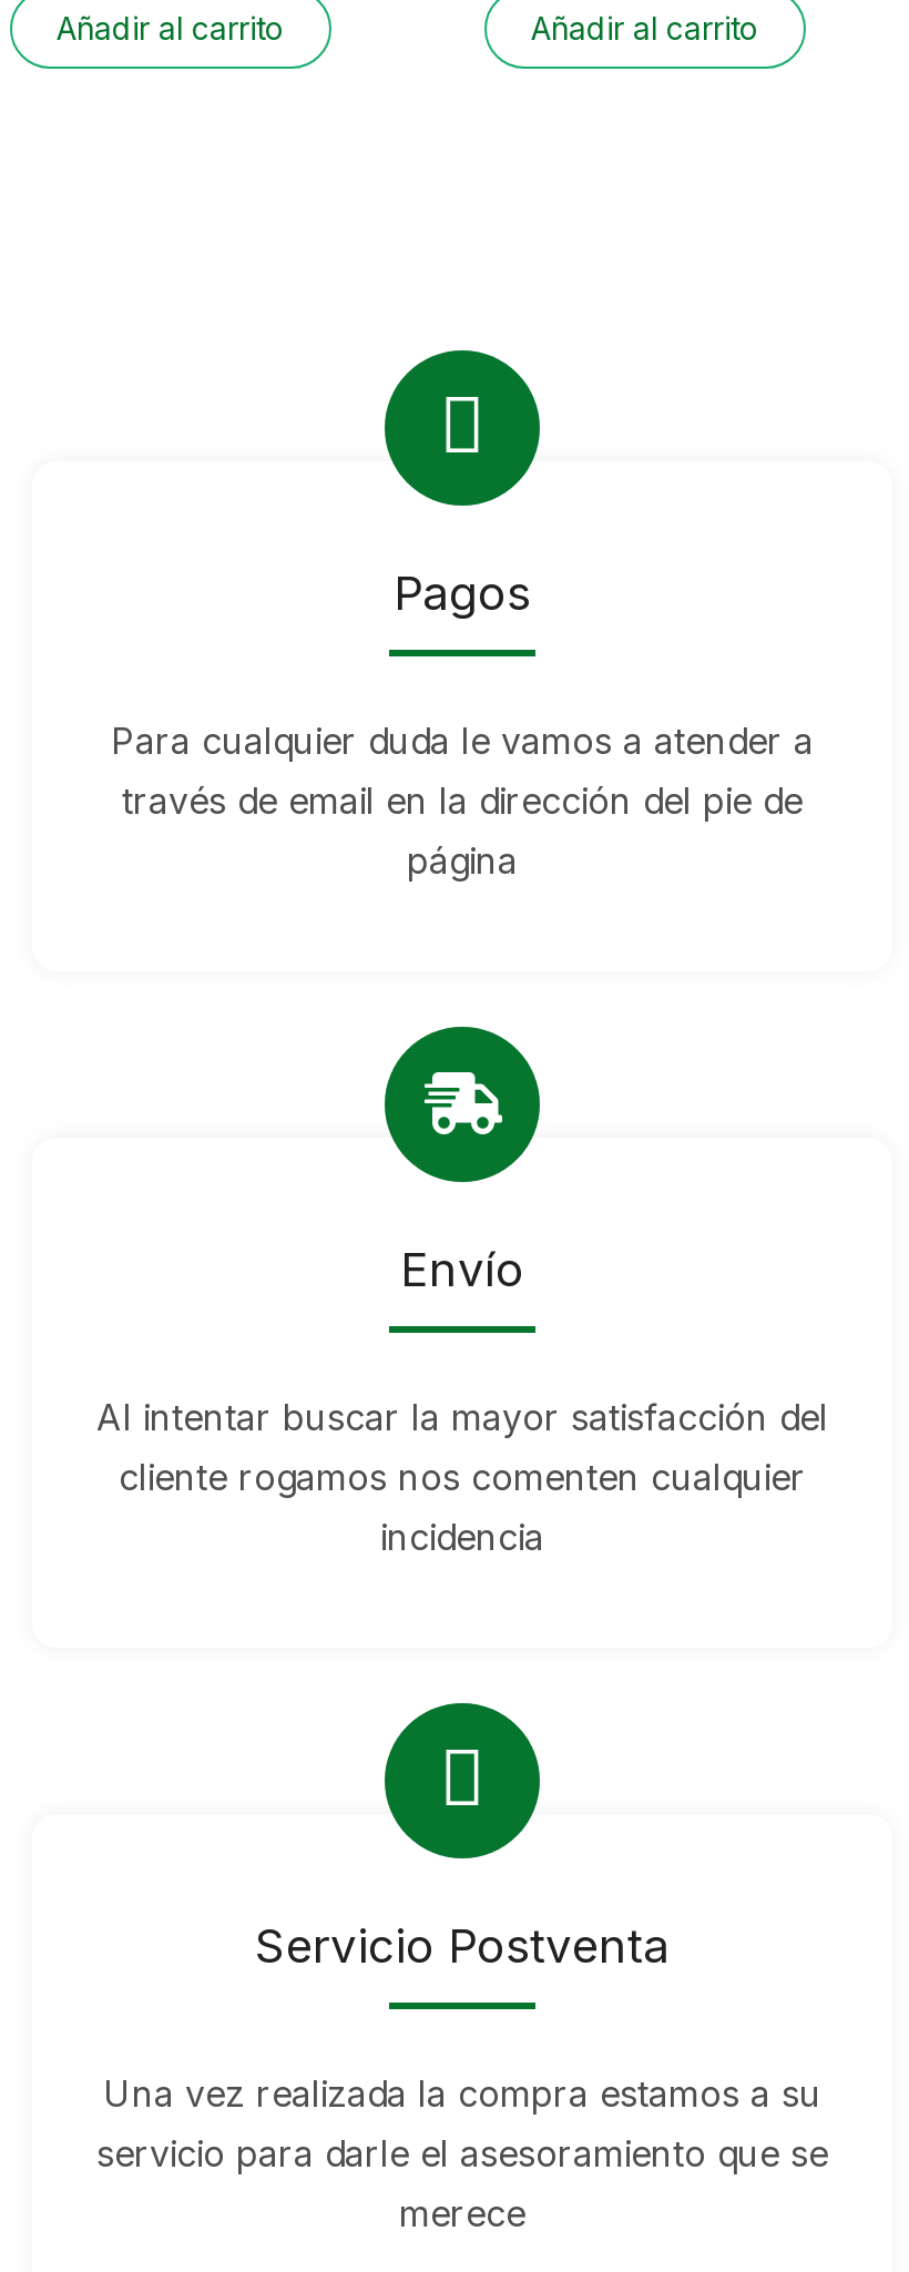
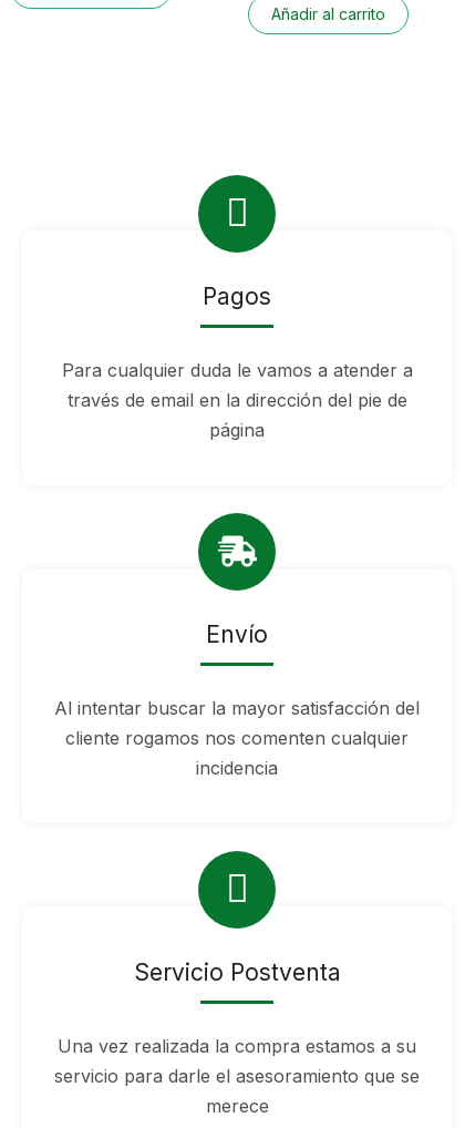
- Añadir al carrito
